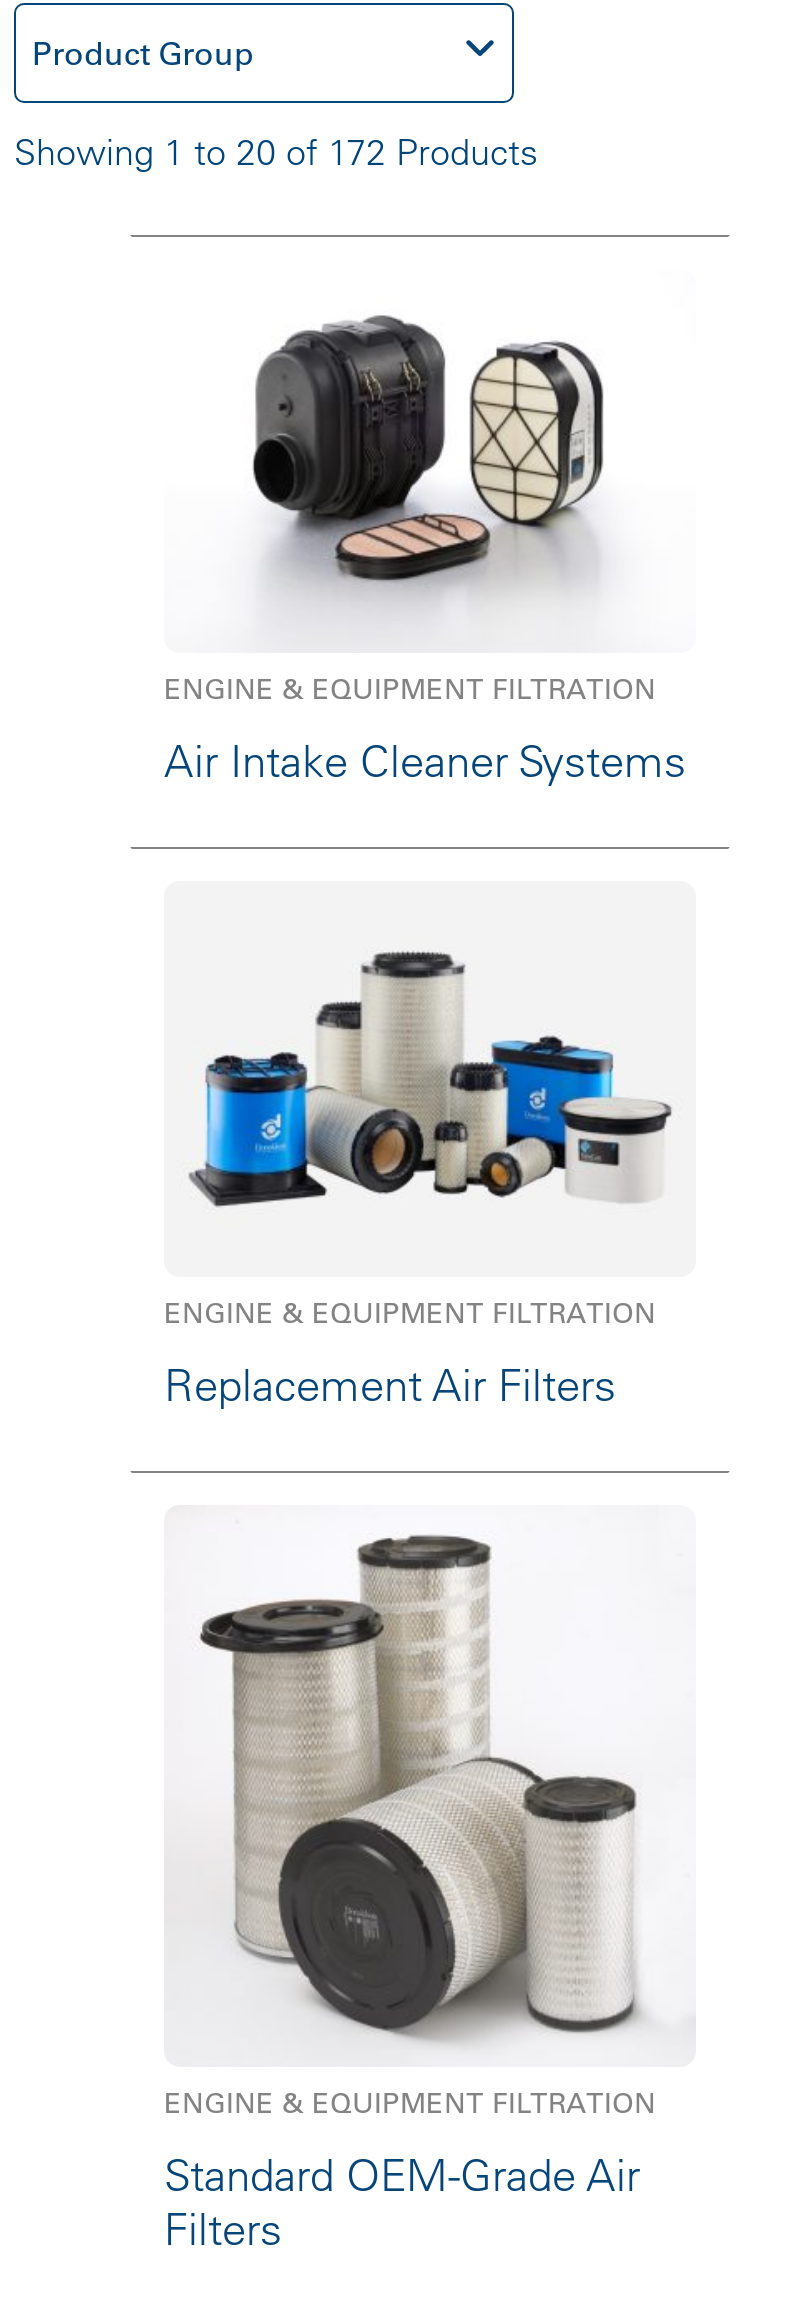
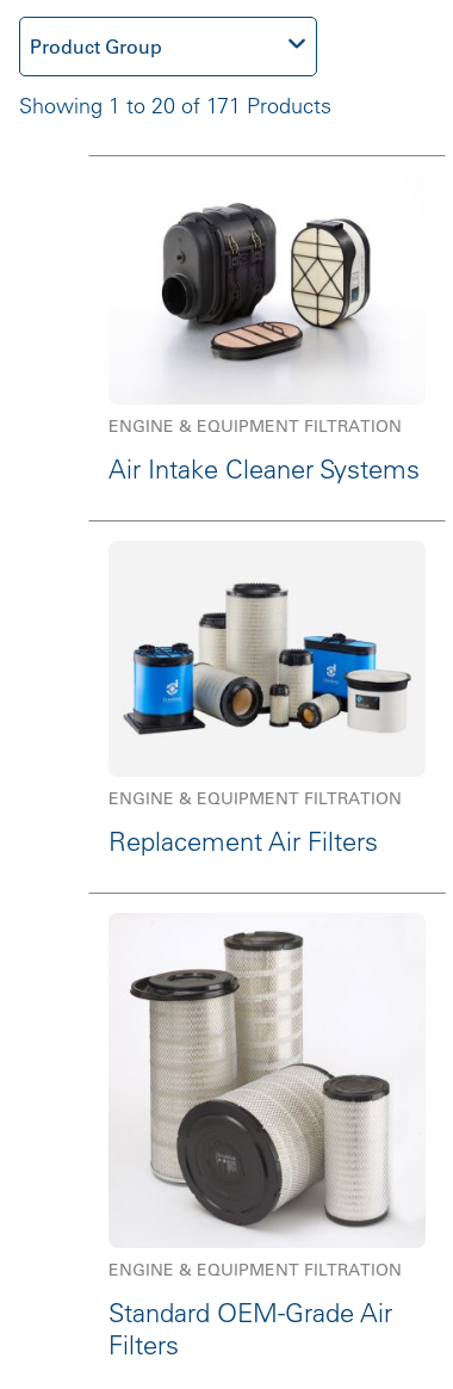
- Showing 1 to 20 of 172 Products
+ Showing 1 to 20 of 171 Products
